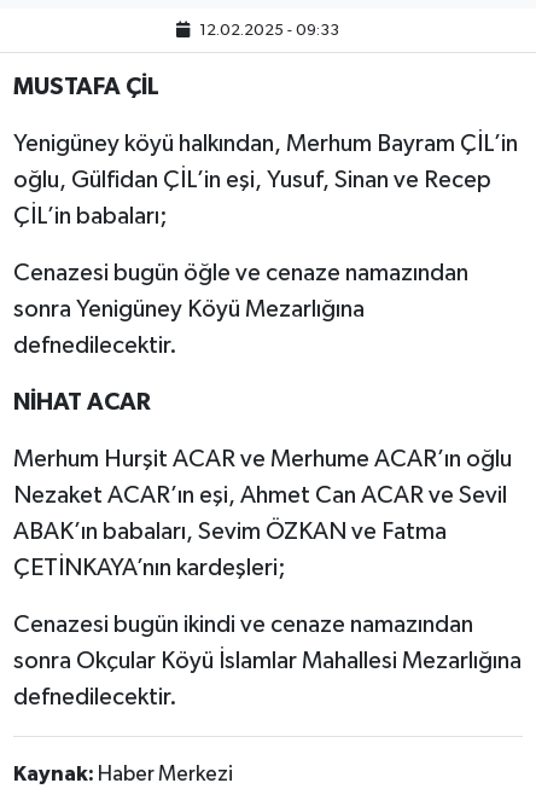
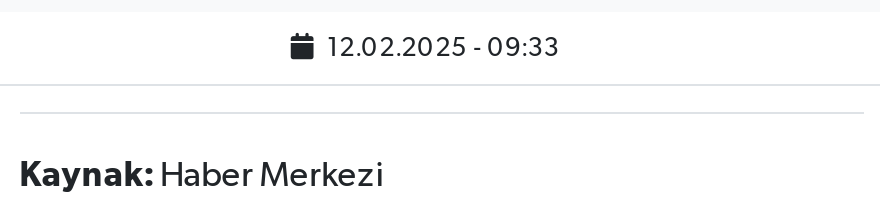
- MUSTAFA ÇİL
- Yenigüney köyü halkından, Merhum Bayram ÇİL’in
- oğlu, Gülfidan ÇİL’in eşi, Yusuf, Sinan ve Recep
- ÇİL’in babaları;
- Cenazesi bugün öğle ve cenaze namazından
- sonra Yenigüney Köyü Mezarlığına
- defnedilecektir.
- NİHAT ACAR
- Merhum Hurşit ACAR ve Merhume ACAR’ın oğlu
- Nezaket ACAR’ın eşi, Ahmet Can ACAR ve Sevil
- ABAK’ın babaları, Sevim ÖZKAN ve Fatma
- ÇETİNKAYA’nın kardeşleri;
- Cenazesi bugün ikindi ve cenaze namazından
- sonra Okçular Köyü İslamlar Mahallesi Mezarlığına
- defnedilecektir.
